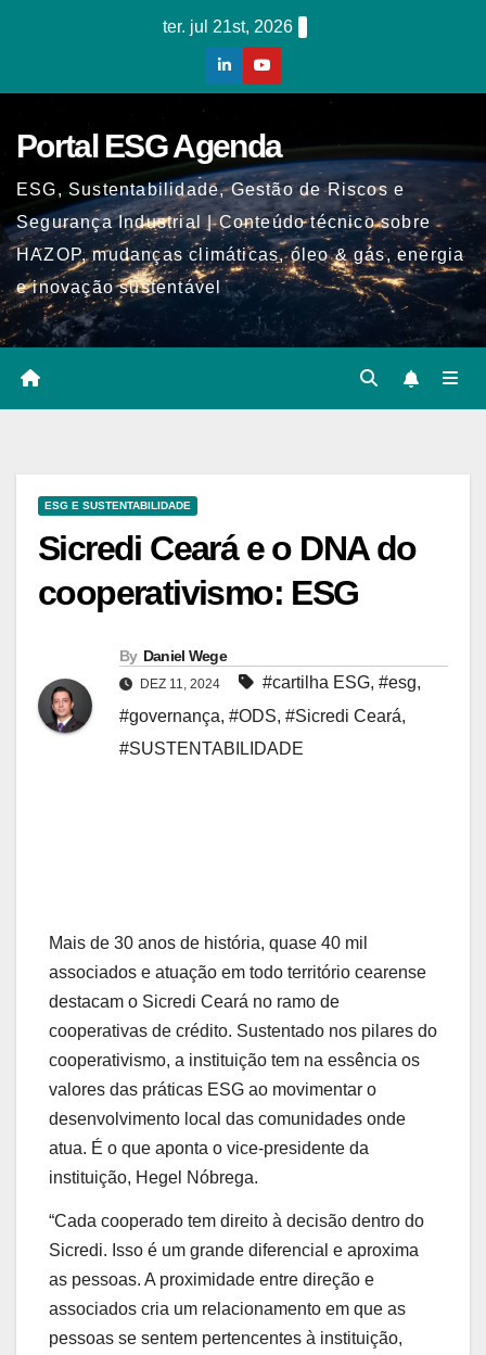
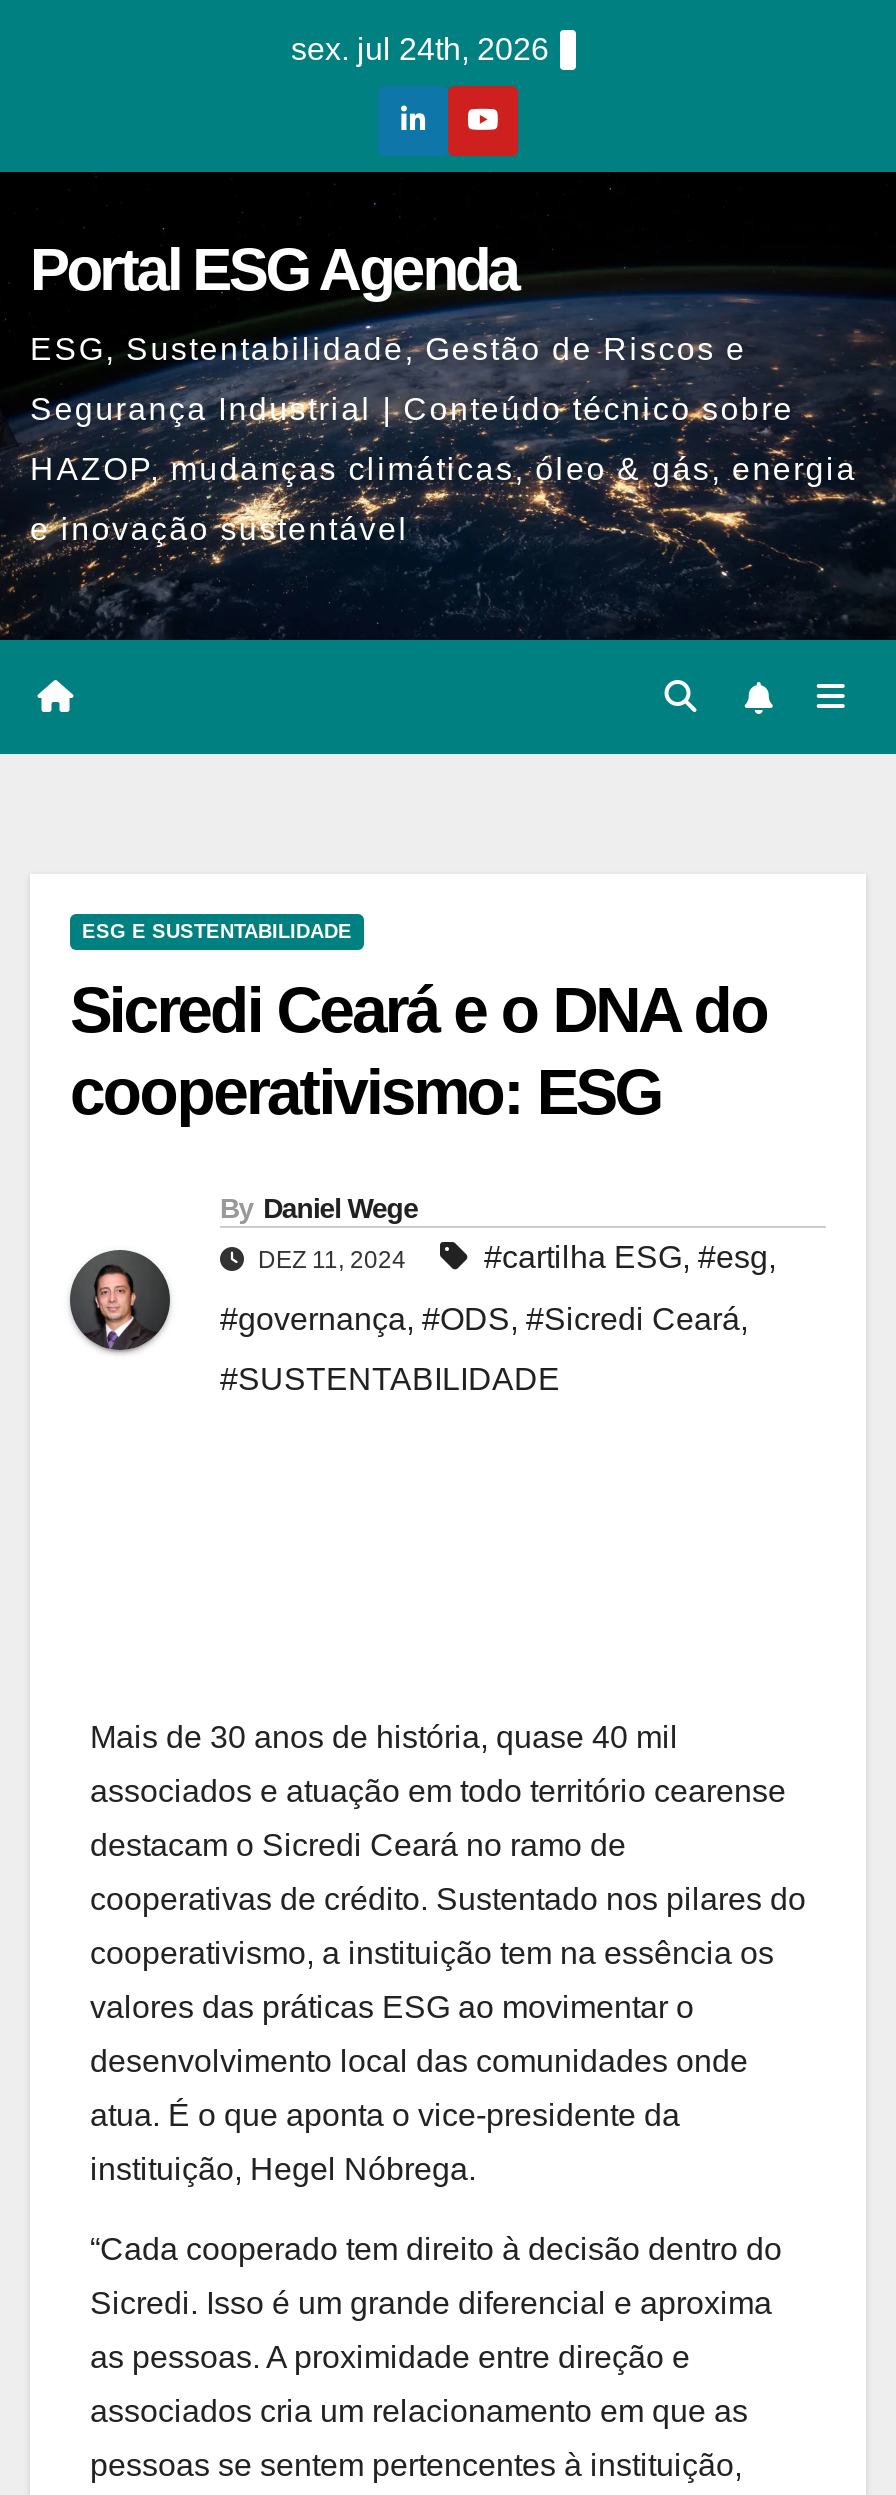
- ter. jul 21st, 2026
+ sex. jul 24th, 2026
